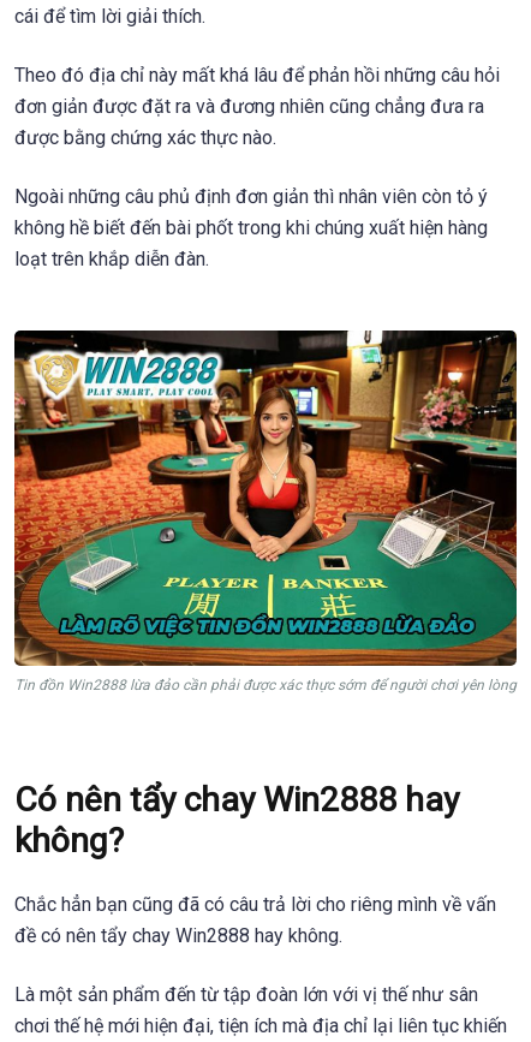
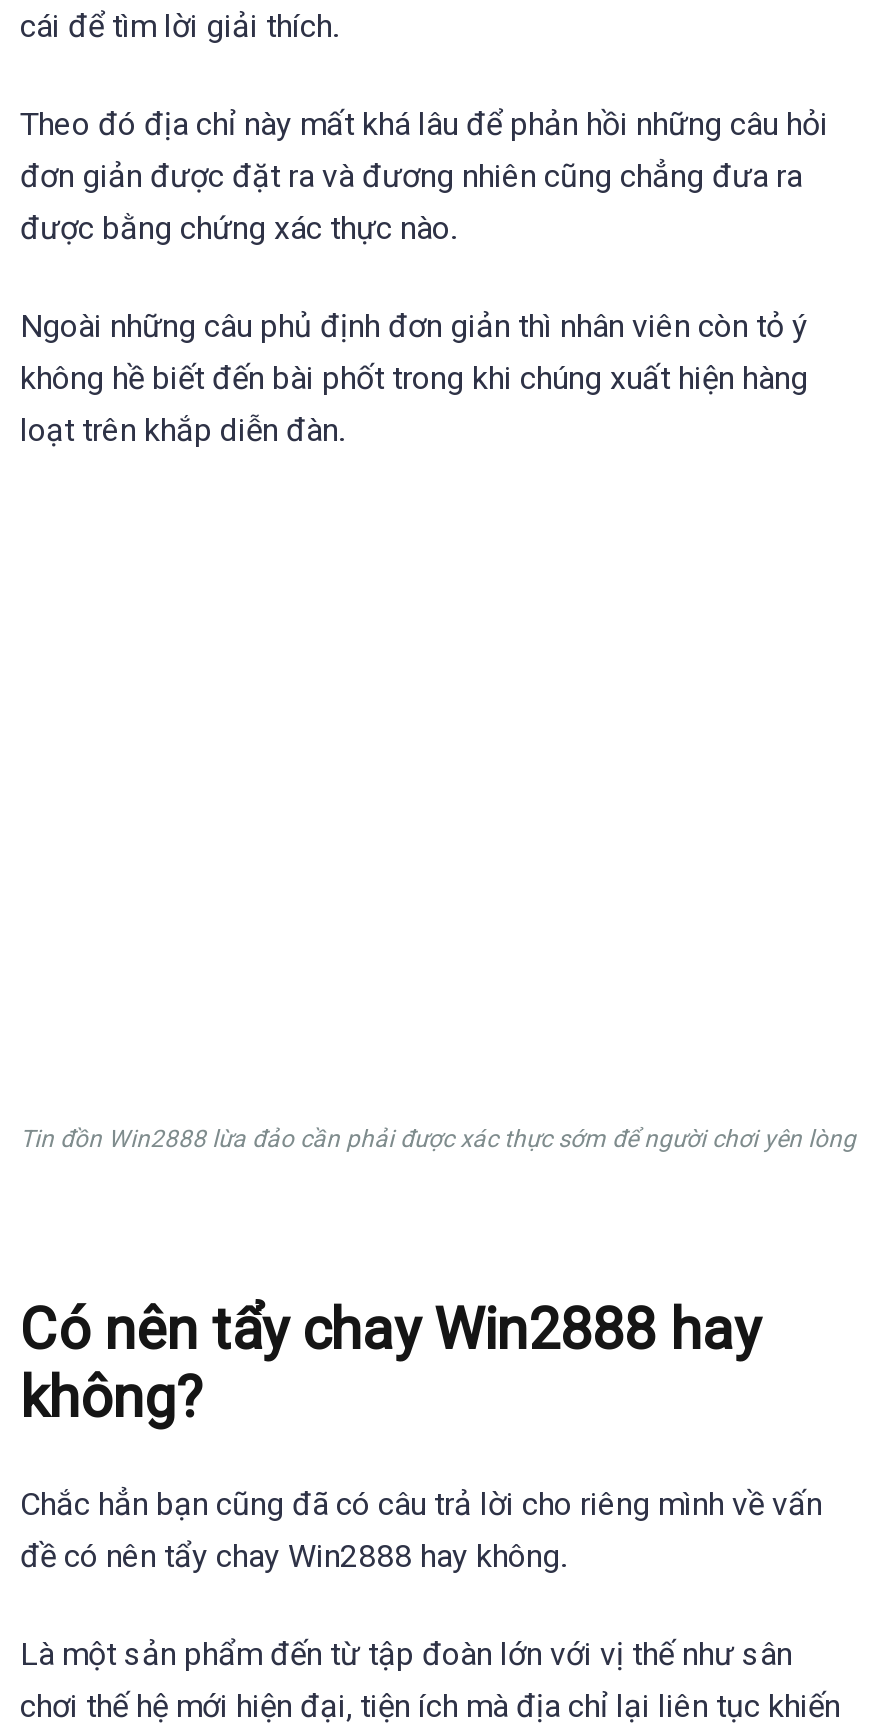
- [image]
